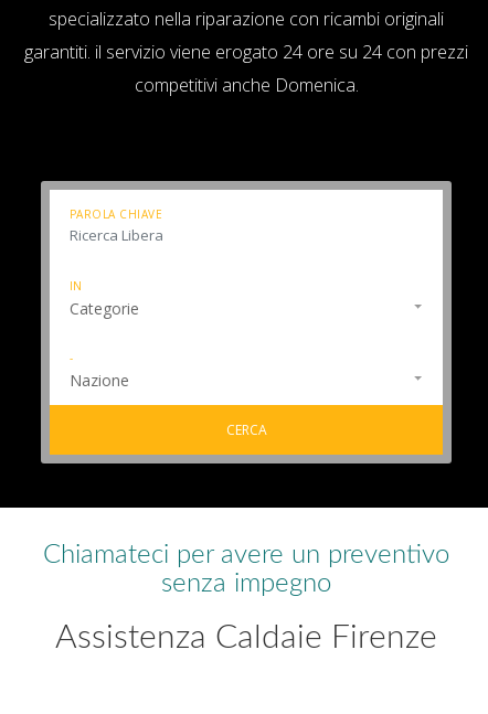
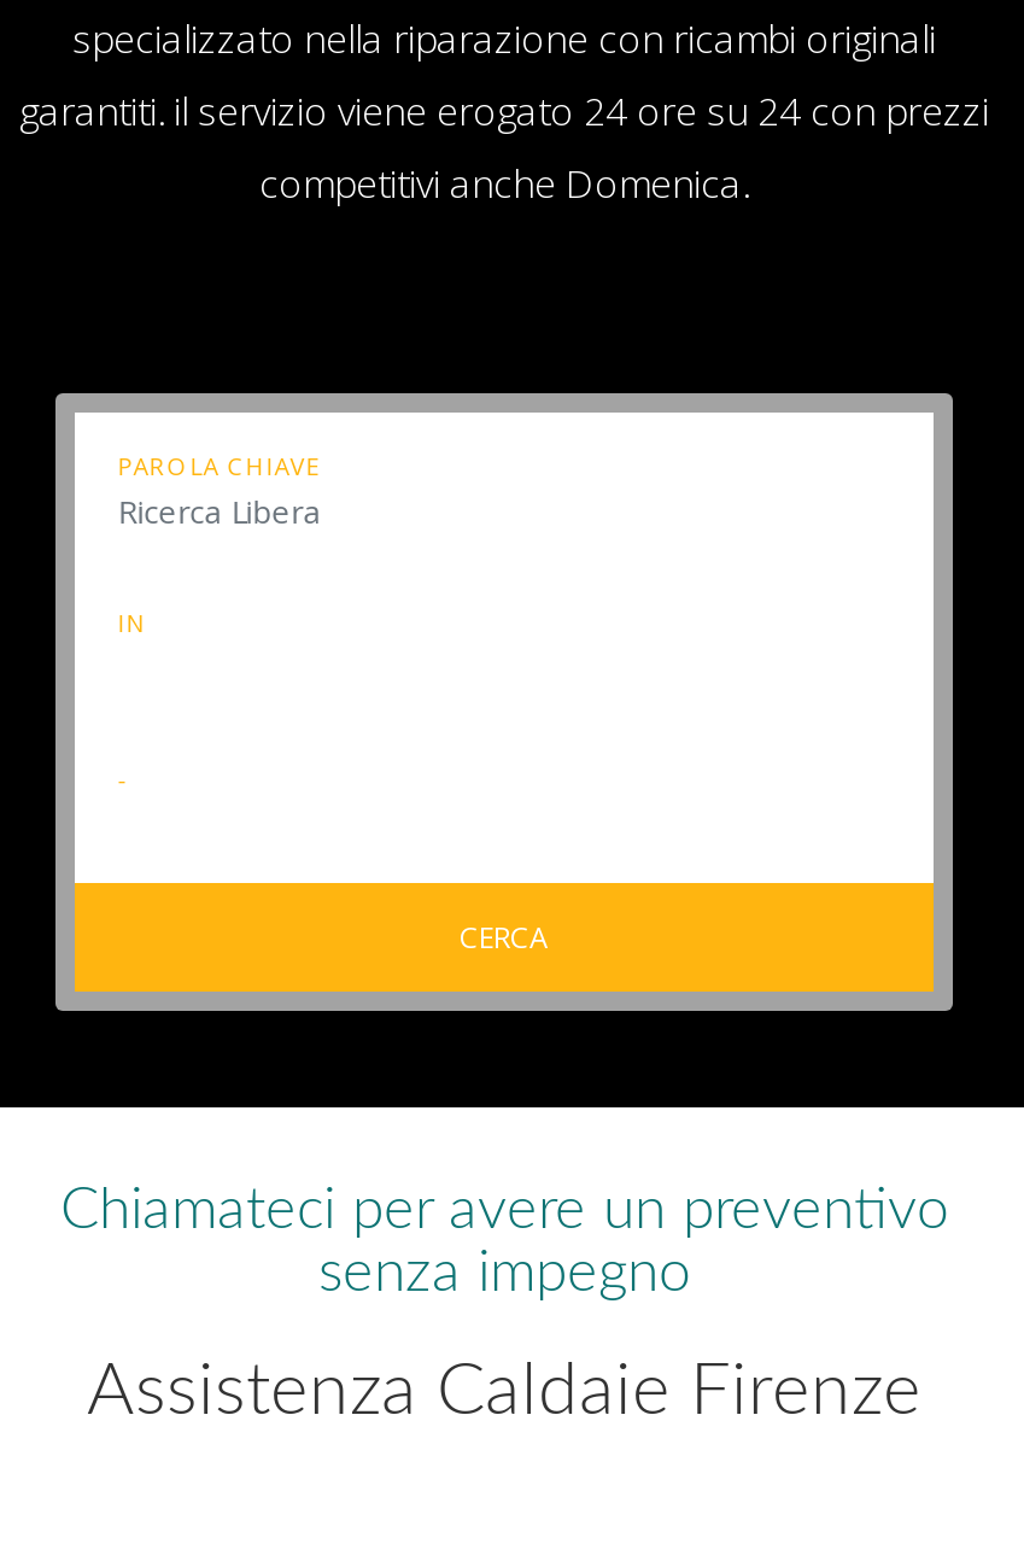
- Categorie

- Nazione
